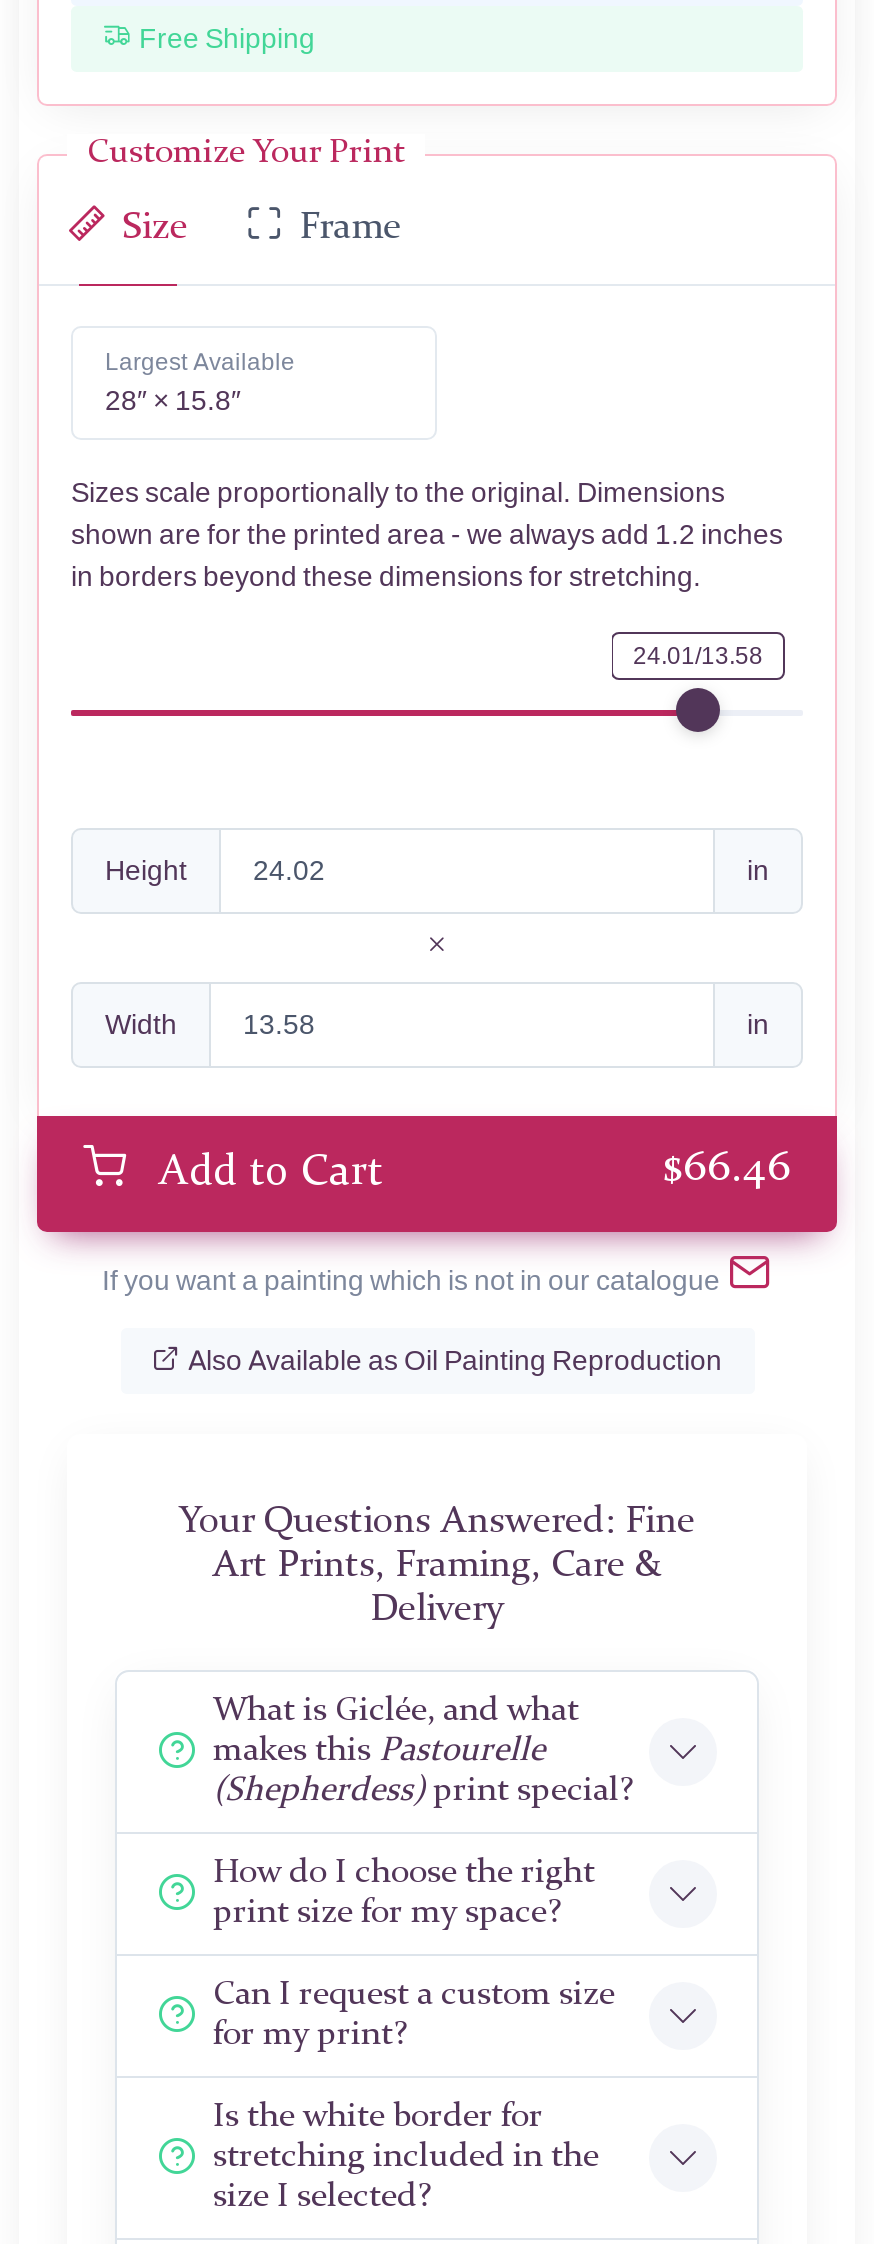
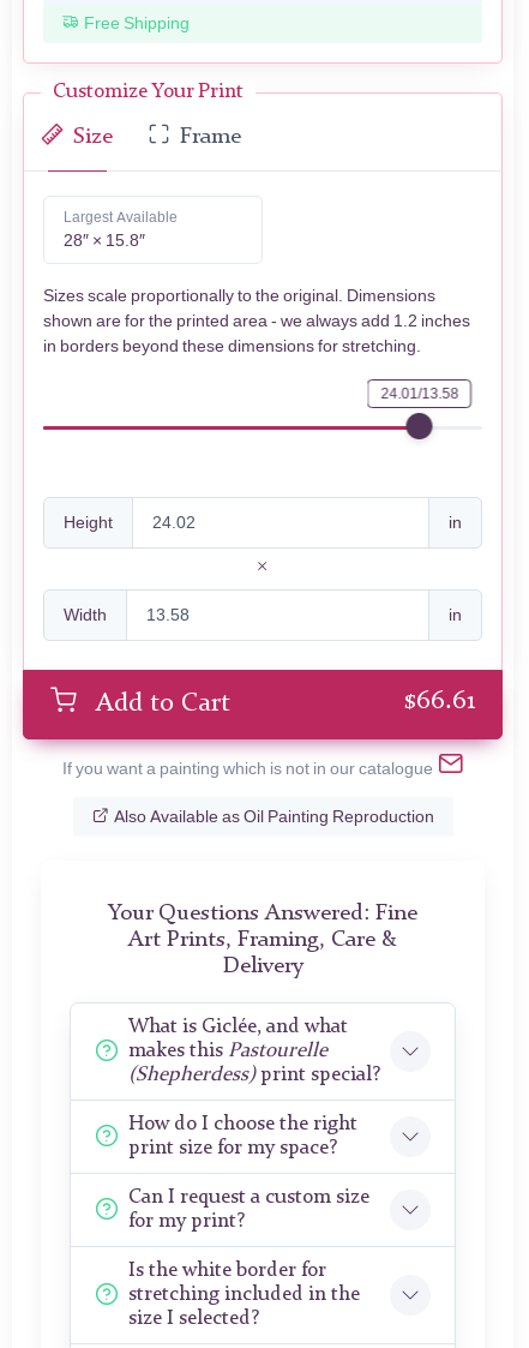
- $66.46
+ $66.61
